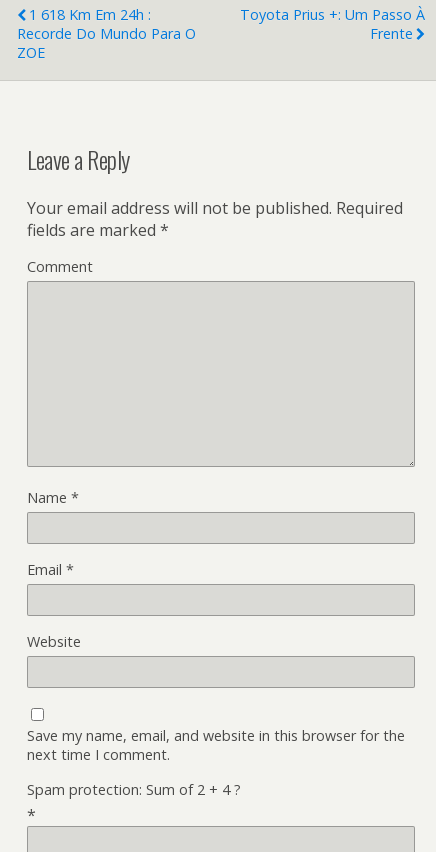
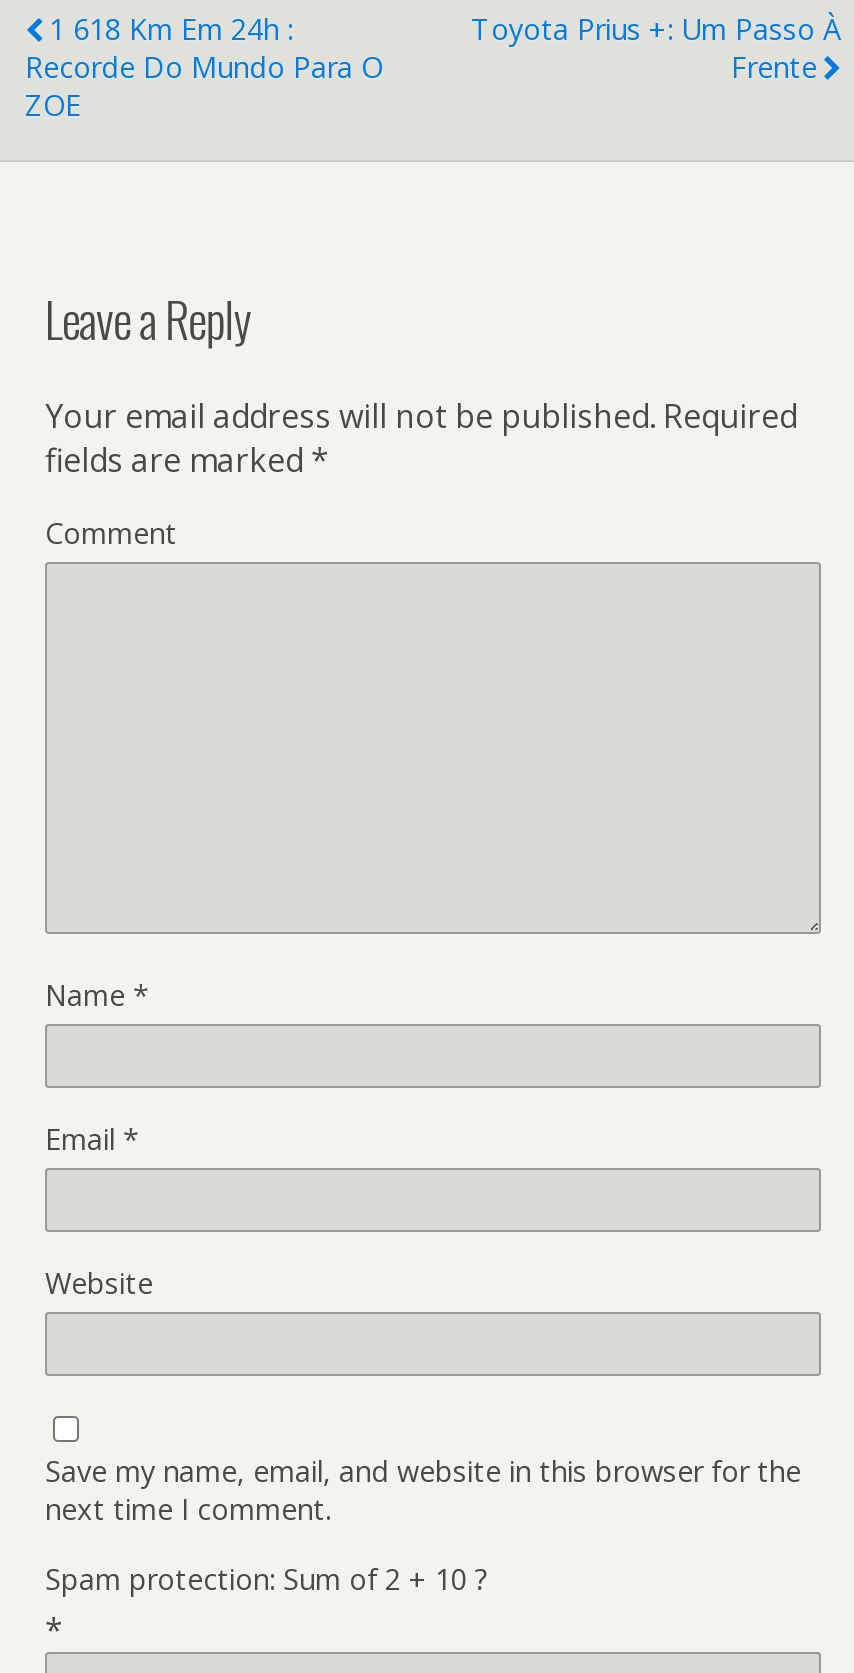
- Spam protection: Sum of 2 + 4 ?
+ Spam protection: Sum of 2 + 10 ?
